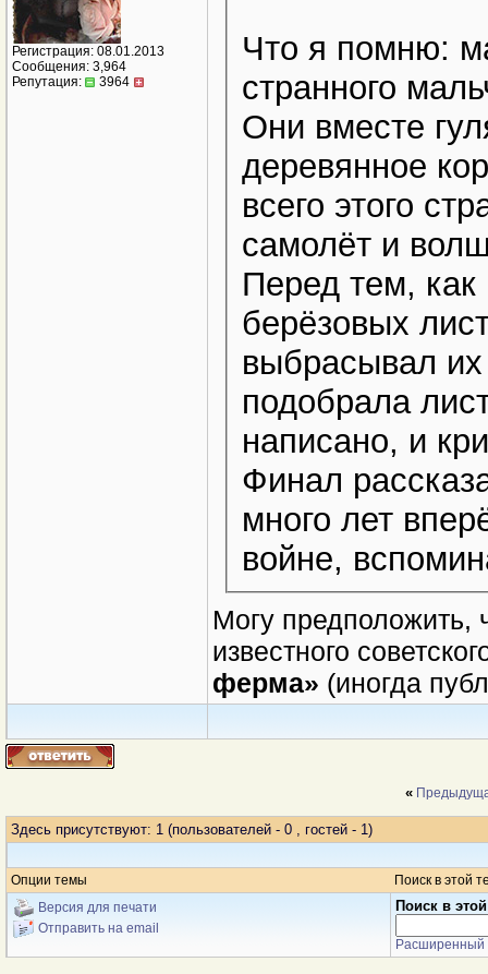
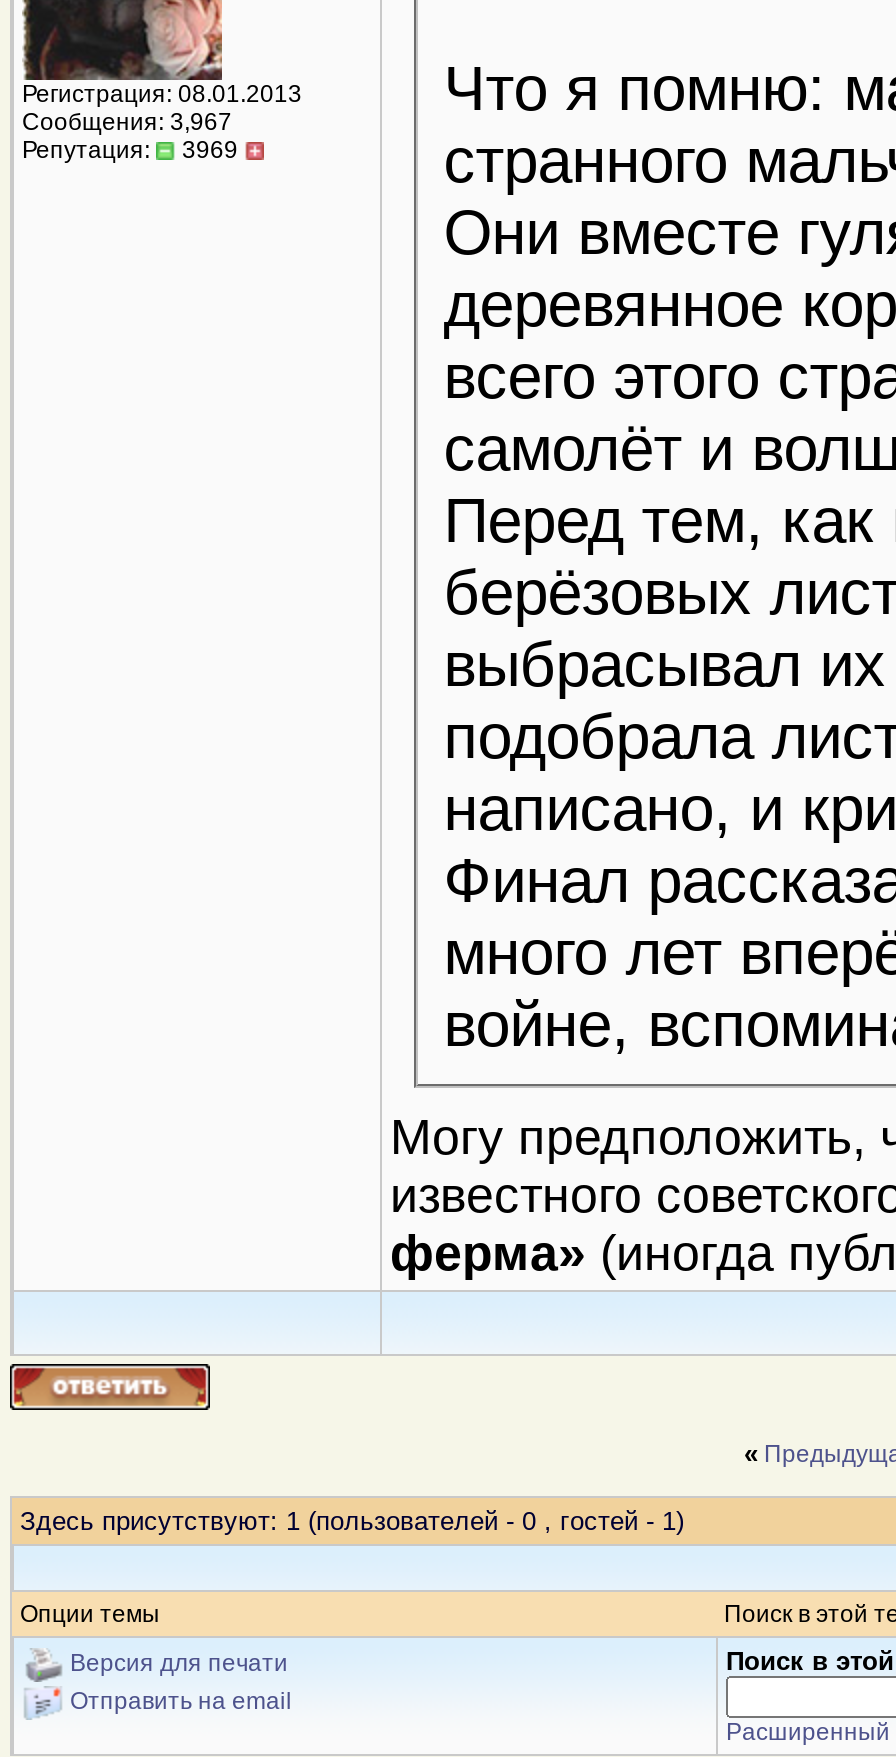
- Сообщения: 3,964
+ Сообщения: 3,967

- Репутация: 3964
+ Репутация: 3969
